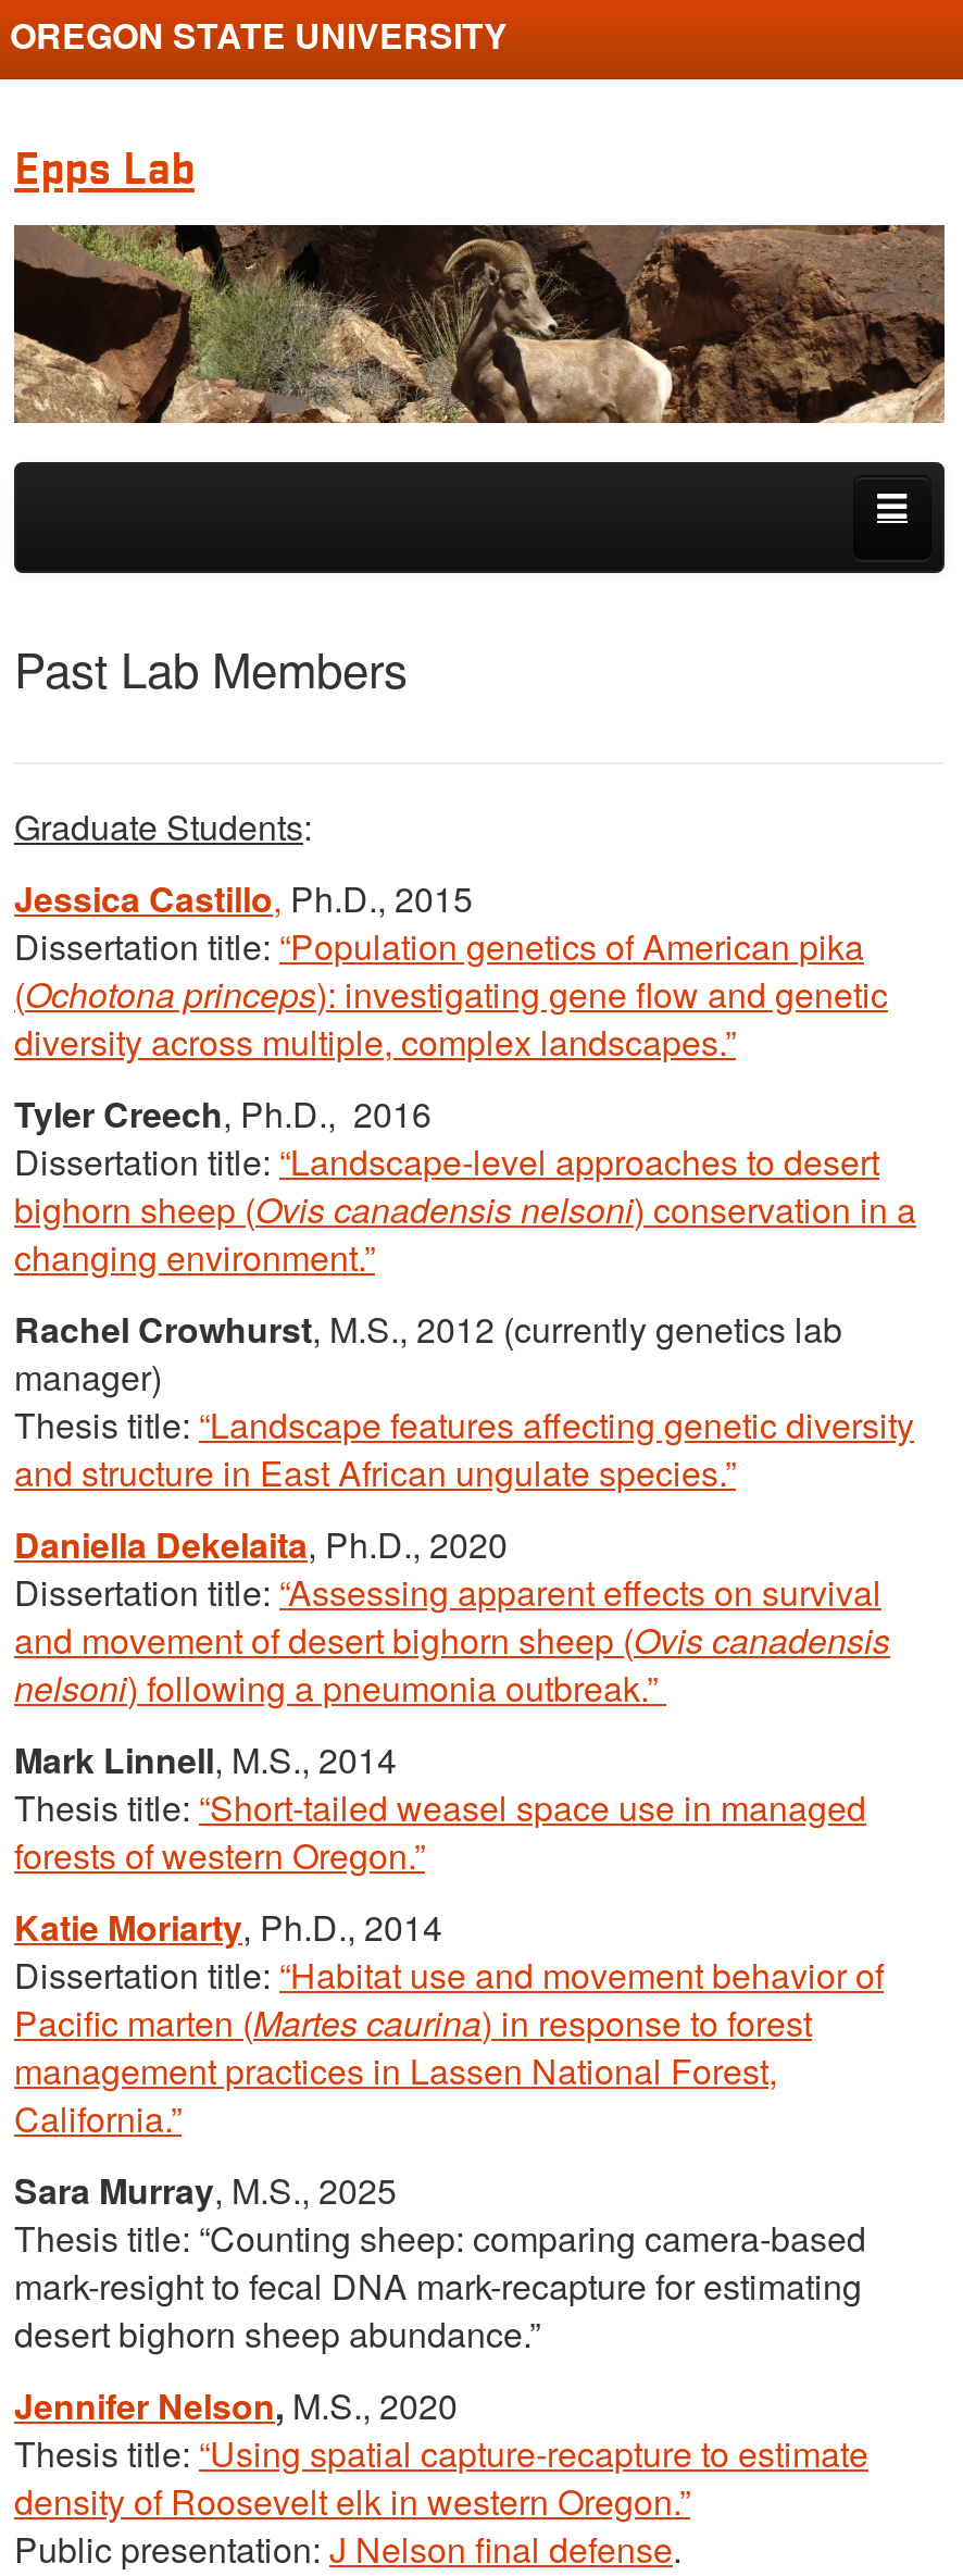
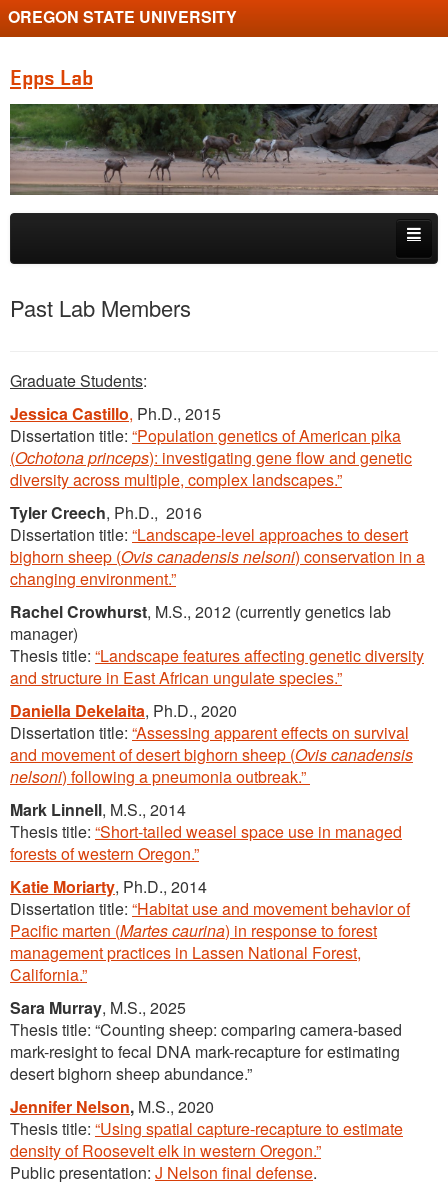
- [image]
+ [image]
